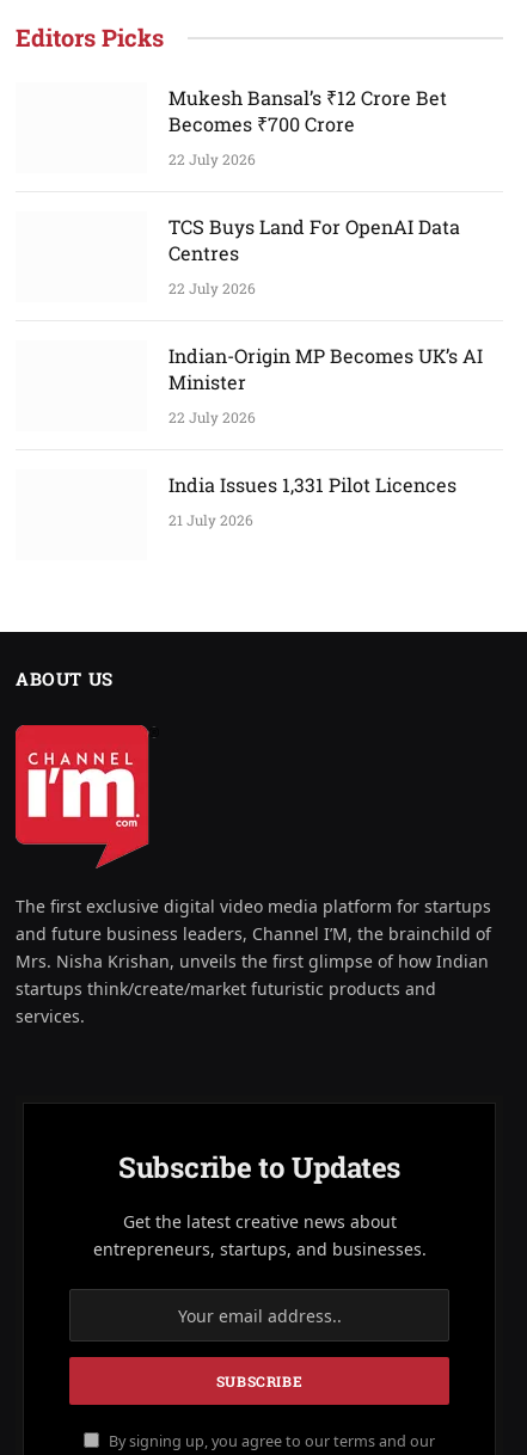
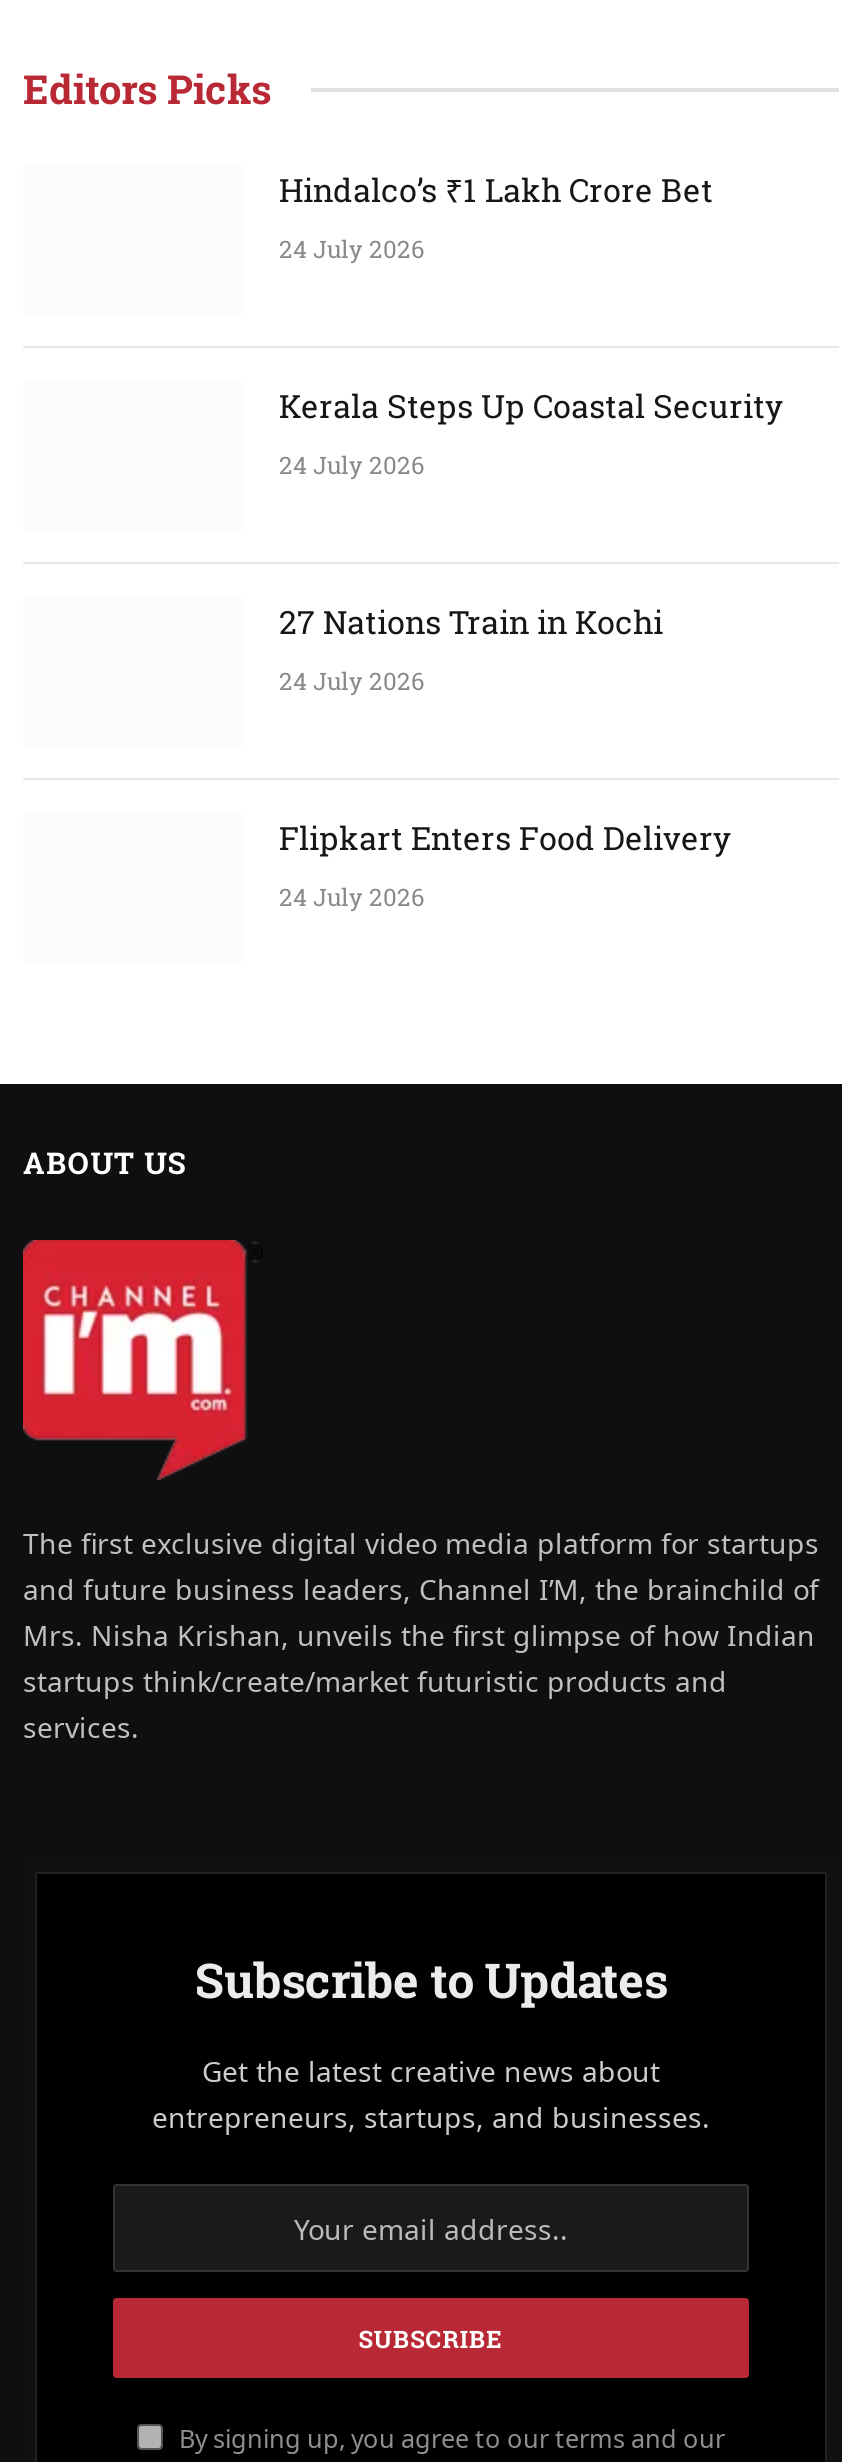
- Mukesh Bansal’s ₹12 Crore Bet
- Becomes ₹700 Crore
+ Hindalco’s ₹1 Lakh Crore Bet

- 22 July 2026
+ 24 July 2026

- TCS Buys Land For OpenAI Data
- Centres
+ Kerala Steps Up Coastal Security

- 22 July 2026
+ 24 July 2026

- Indian-Origin MP Becomes UK’s AI
- Minister
+ 27 Nations Train in Kochi

- 22 July 2026
+ 24 July 2026

- India Issues 1,331 Pilot Licences
+ Flipkart Enters Food Delivery

- 21 July 2026
+ 24 July 2026
